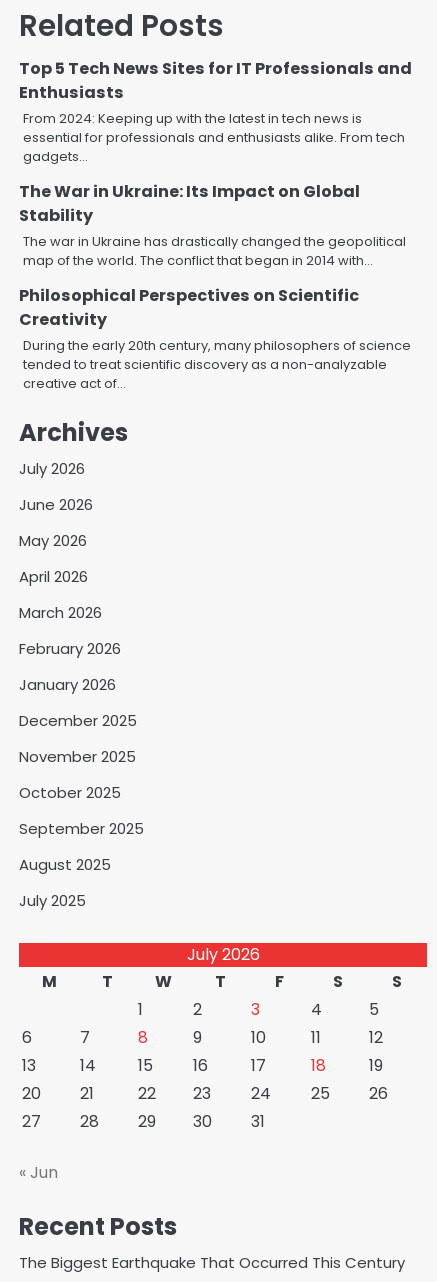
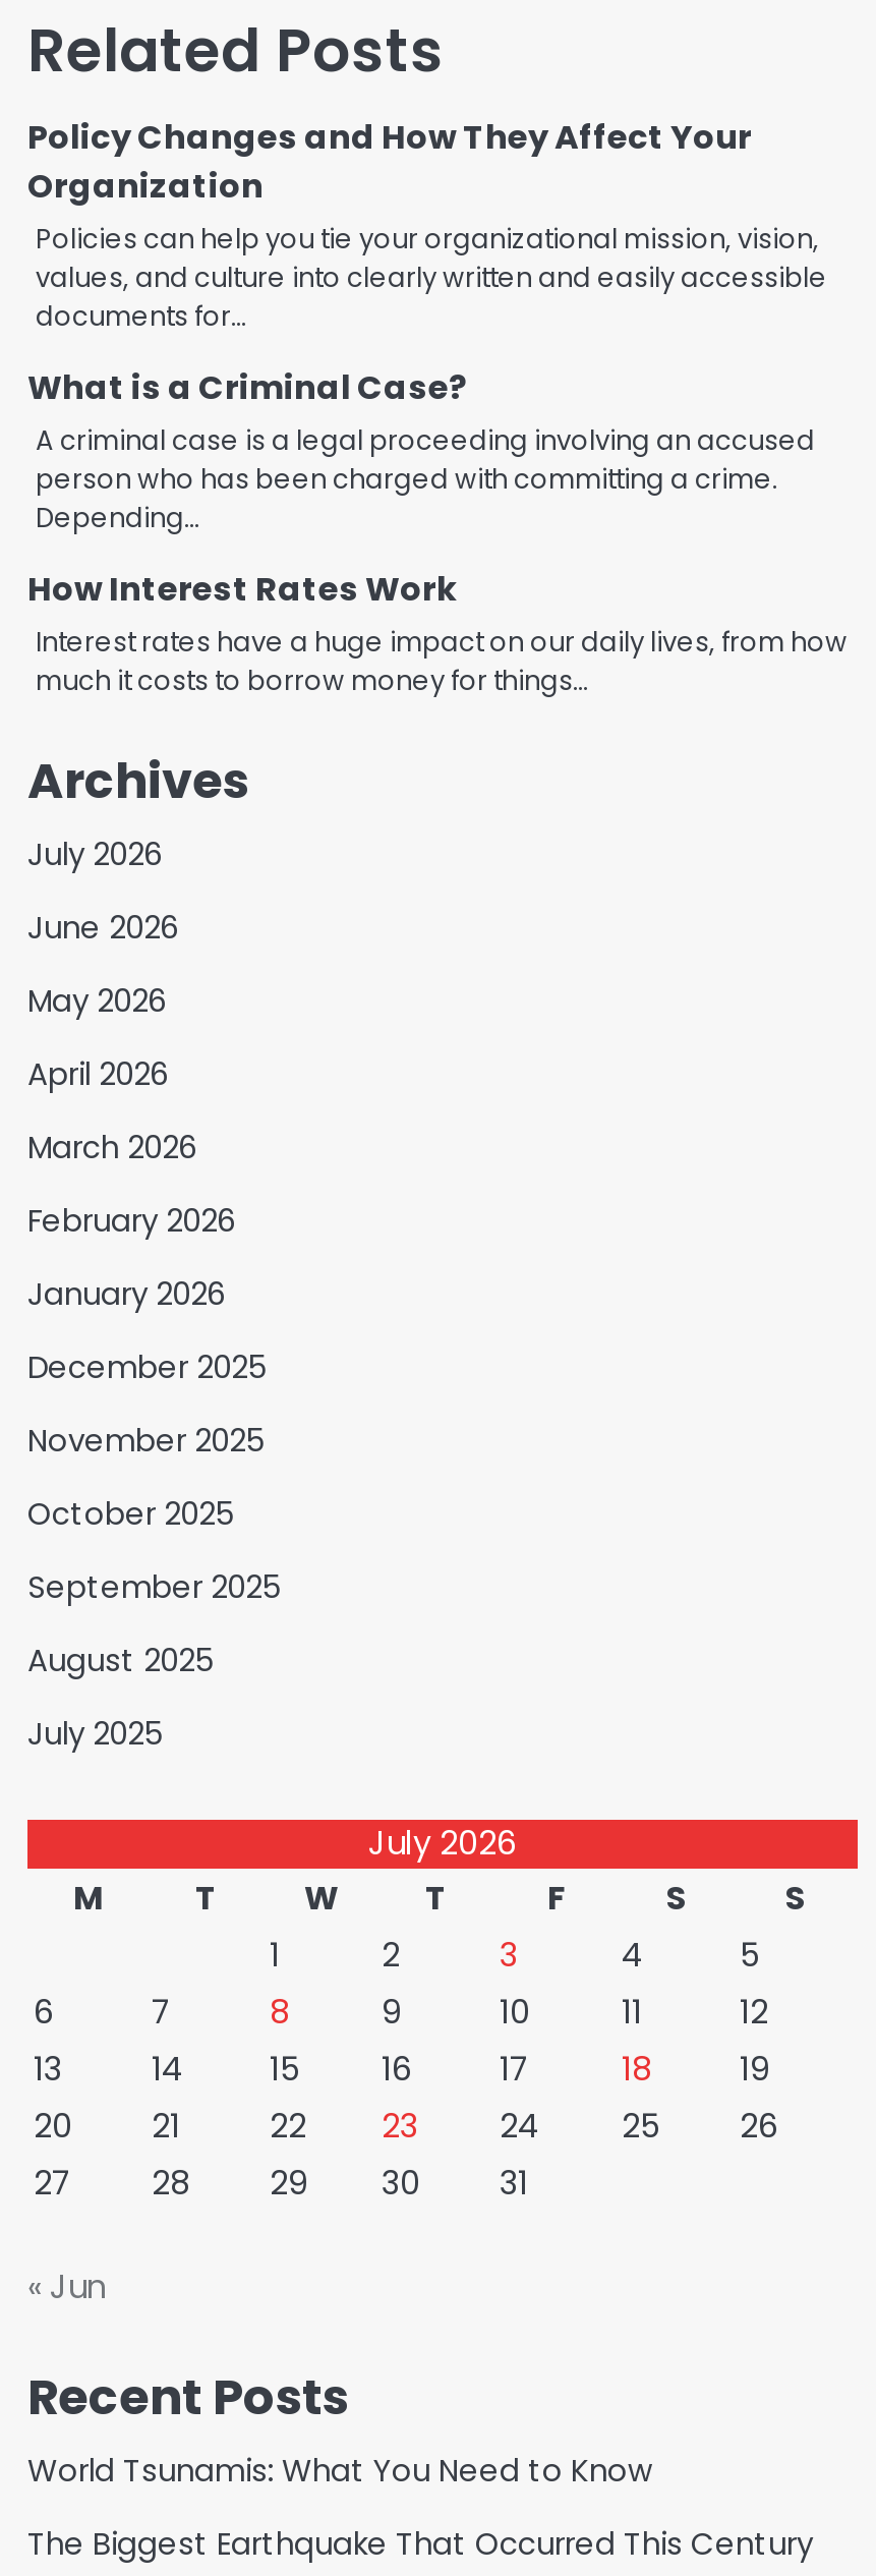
- Top 5 Tech News Sites for IT Professionals and
- Enthusiasts
- From 2024: Keeping up with the latest in tech news is
- essential for professionals and enthusiasts alike. From tech
- gadgets…
+ Policy Changes and How They Affect Your
+ Organization
+ Policies can help you tie your organizational mission, vision,
+ values, and culture into clearly written and easily accessible
+ documents for…

- The War in Ukraine: Its Impact on Global
- Stability
- The war in Ukraine has drastically changed the geopolitical
- map of the world. The conflict that began in 2014 with…
+ What is a Criminal Case?
+ A criminal case is a legal proceeding involving an accused
+ person who has been charged with committing a crime.
+ Depending…

- Philosophical Perspectives on Scientific
- Creativity
- During the early 20th century, many philosophers of science
- tended to treat scientific discovery as a non-analyzable
- creative act of…
+ How Interest Rates Work
+ Interest rates have a huge impact on our daily lives, from how
+ much it costs to borrow money for things…

moved up: Archives | July 2026 | June 2026 | ... | « Jun | Recent Posts

+ World Tsunamis: What You Need to Know
